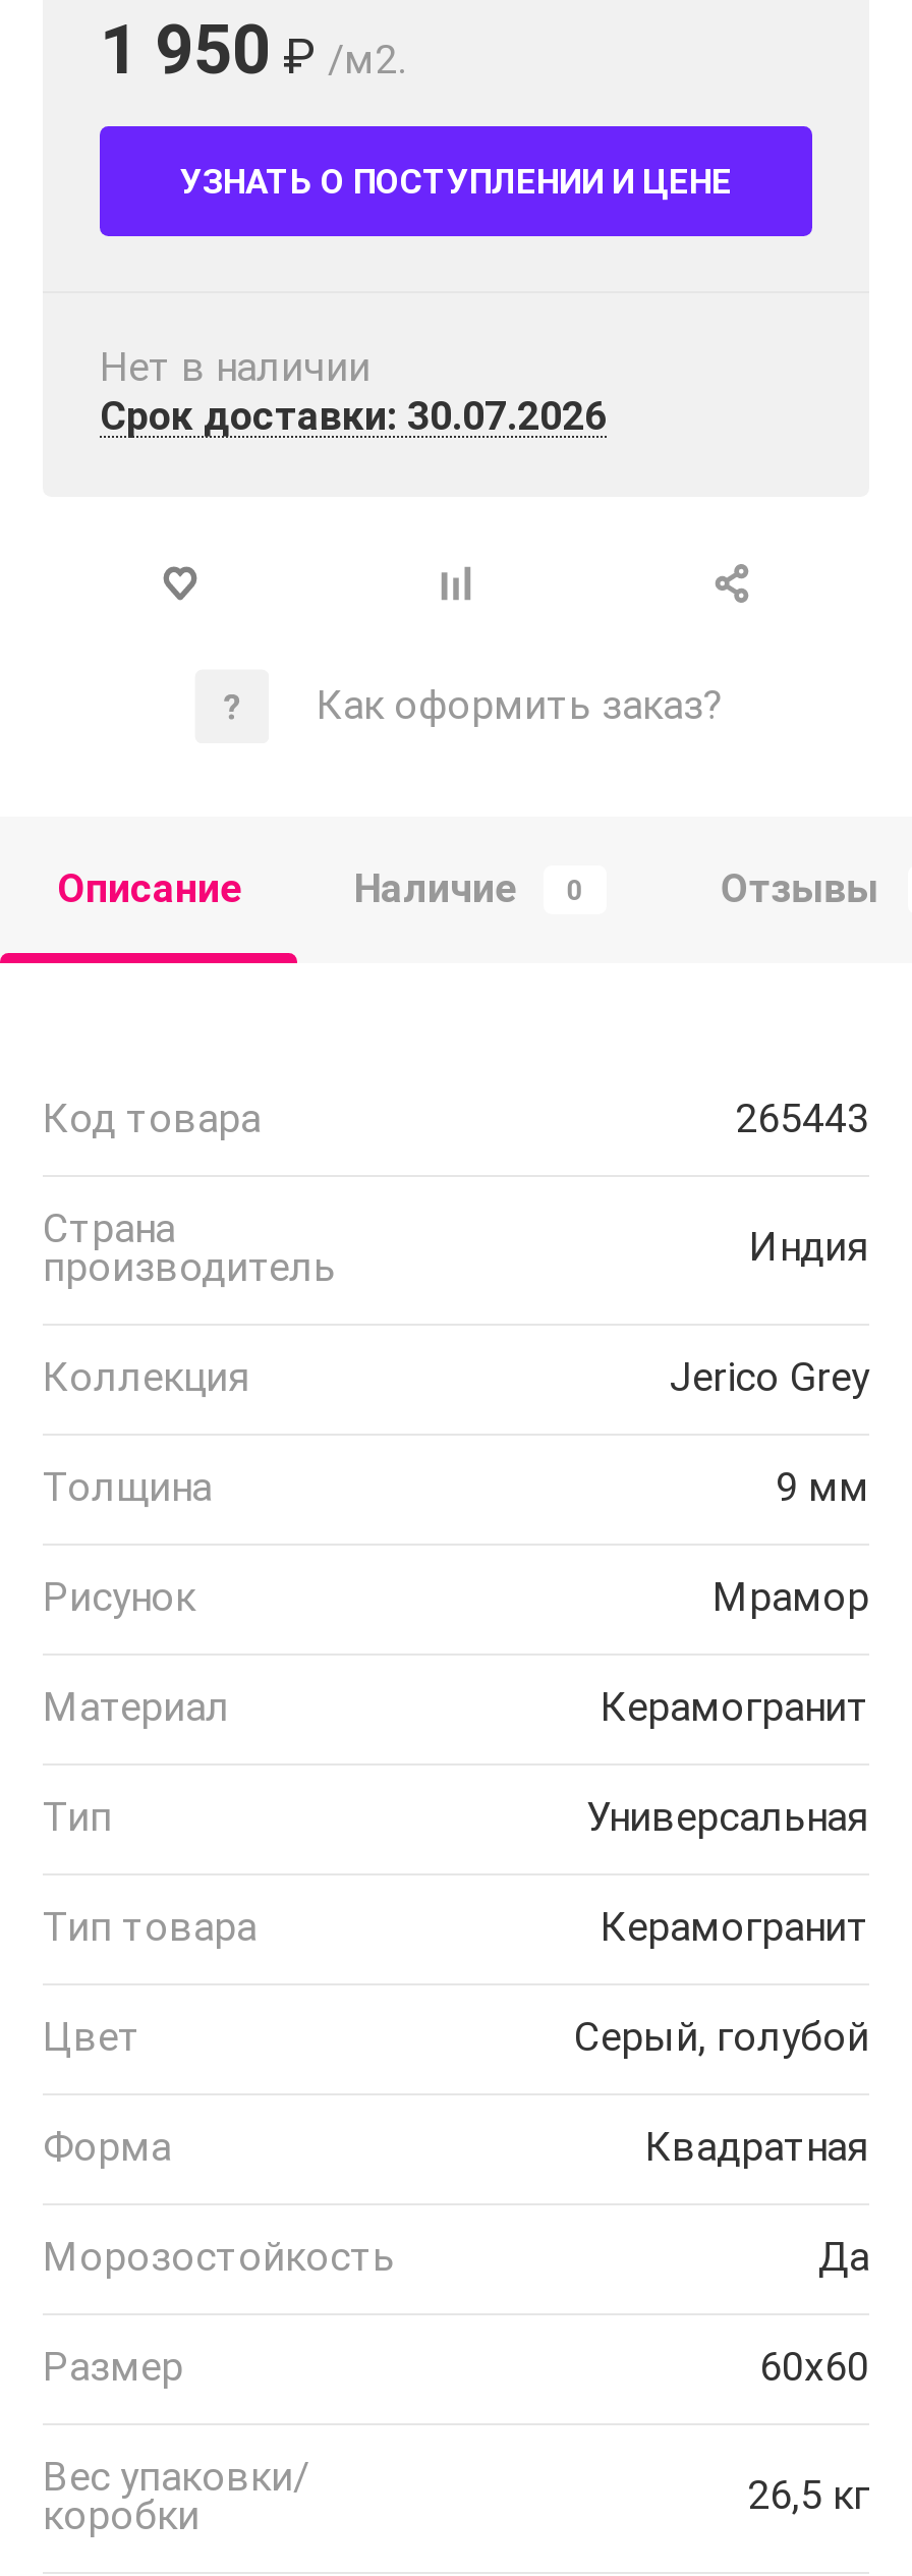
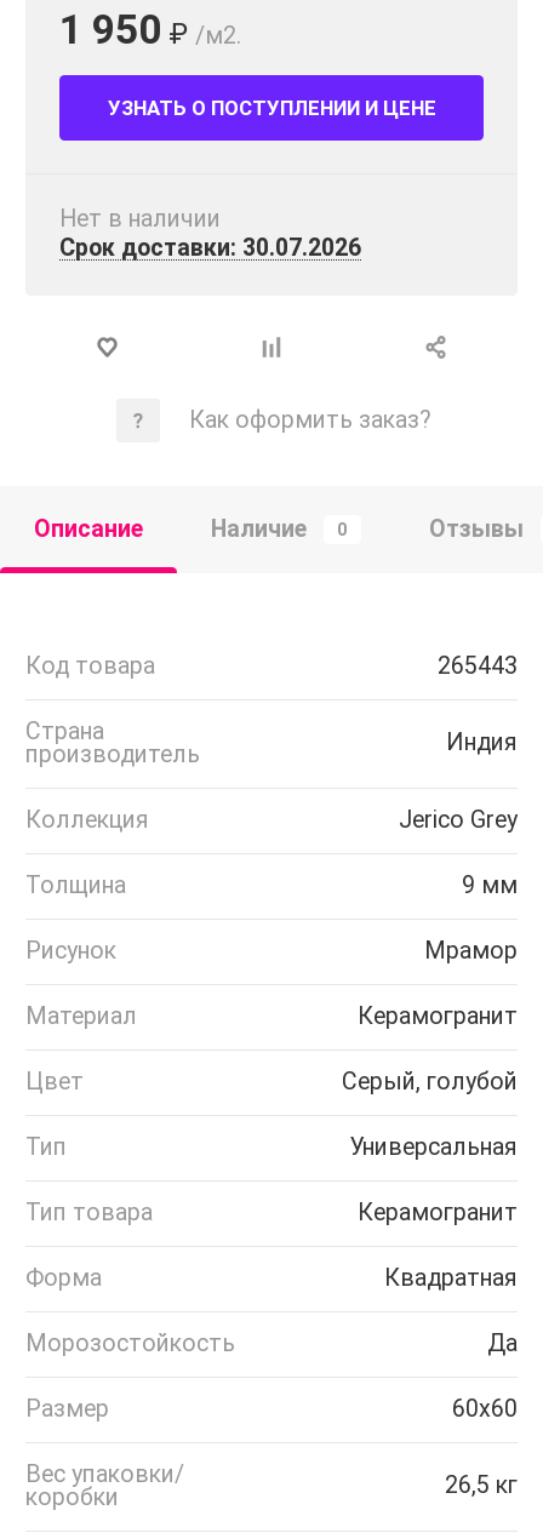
moved down: Тип | Универсальная | Тип товара | Керамогранит

moved up: Цвет | Серый, голубой
